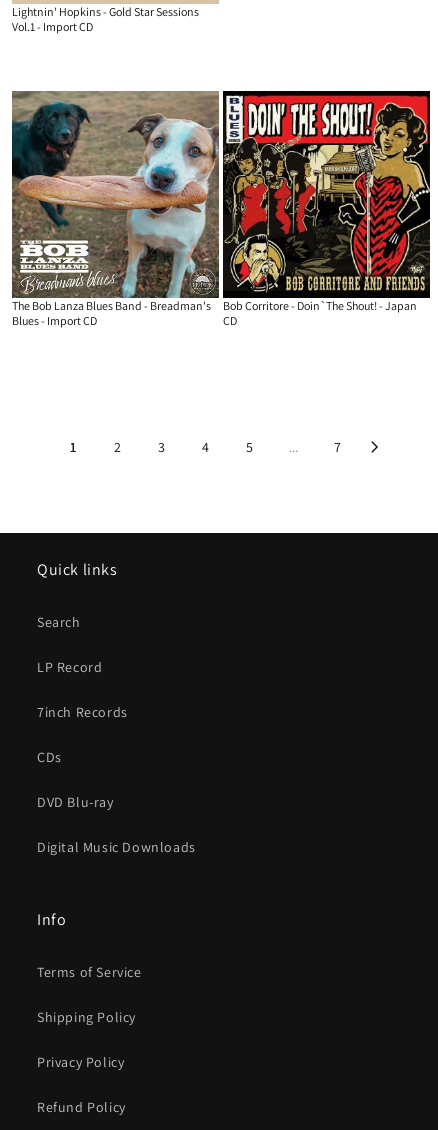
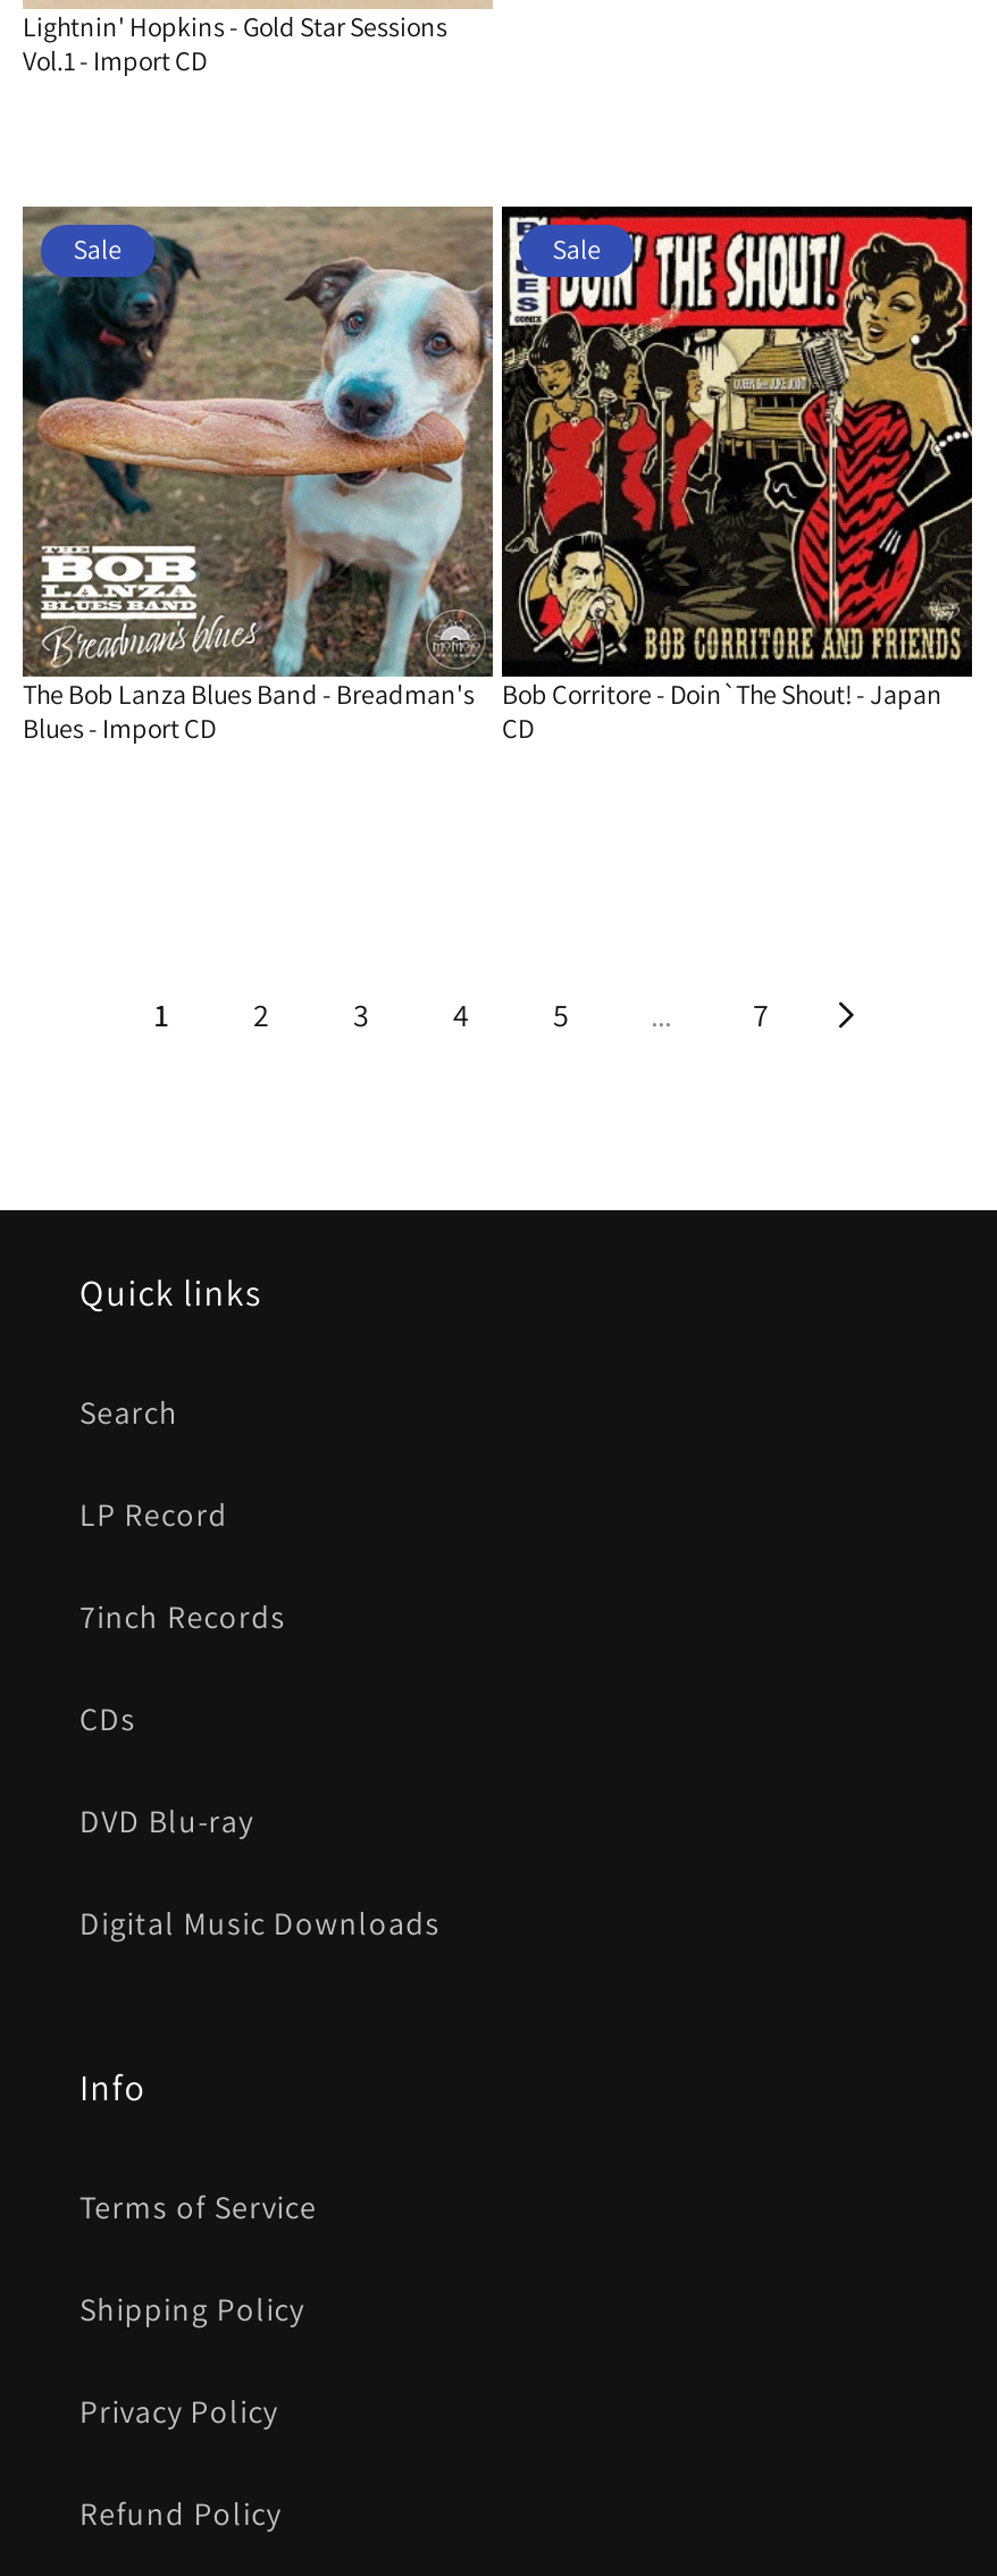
+ Sale

+ Sale
